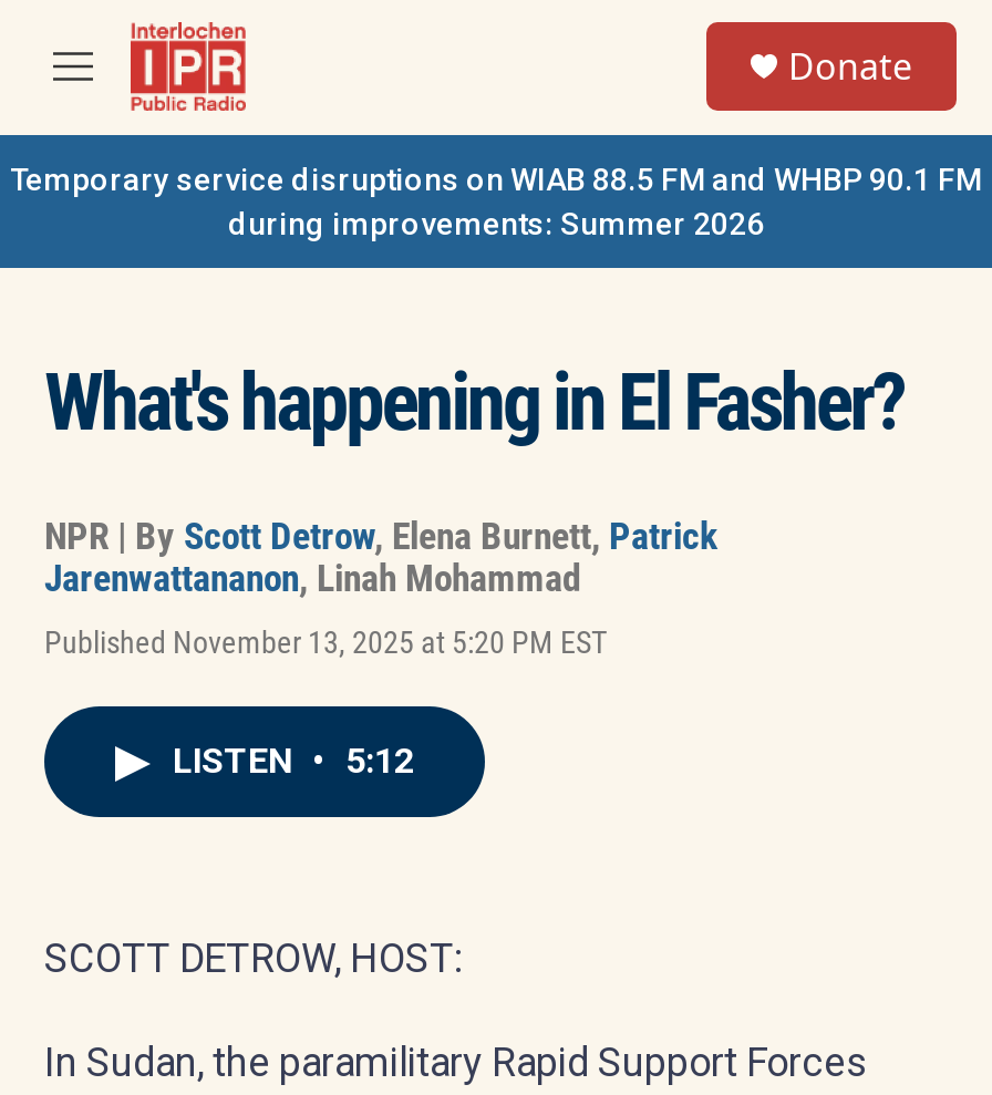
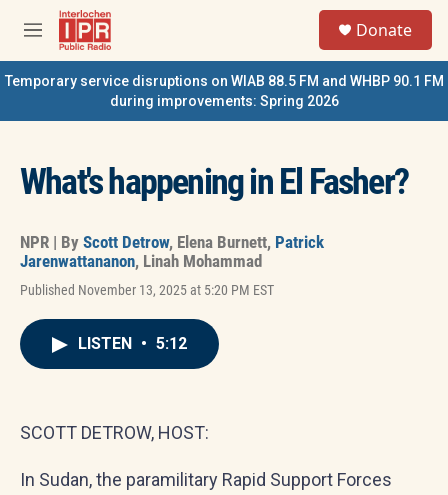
- during improvements: Summer 2026
+ during improvements: Spring 2026
